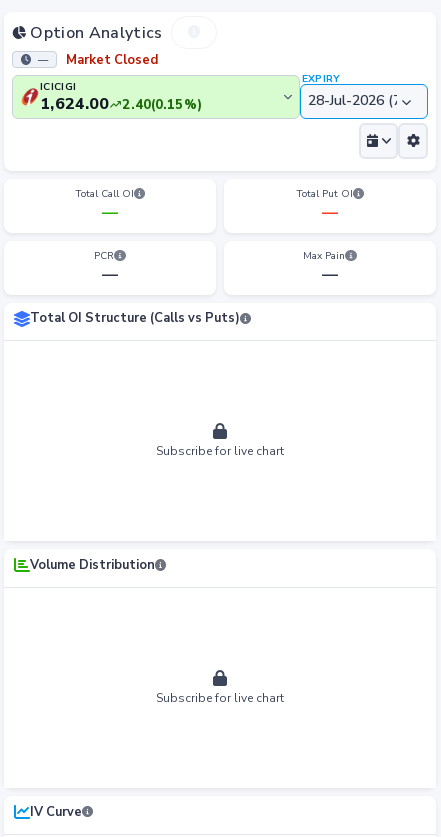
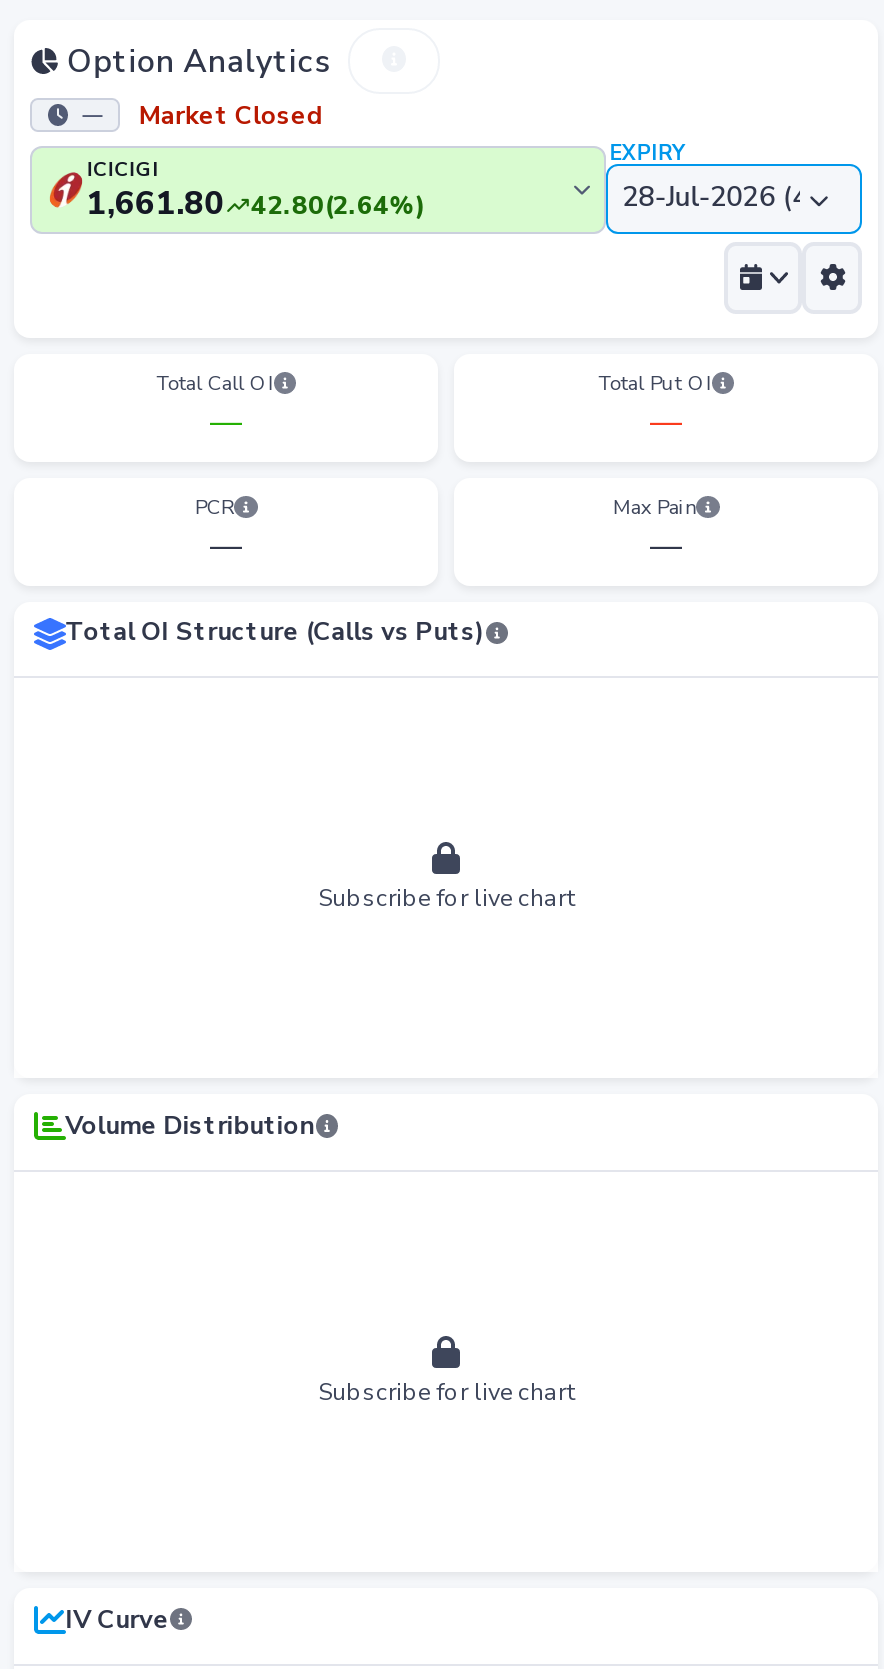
- 1,624.00
+ 1,661.80

- 2.40(0.15%)
+ 42.80(2.64%)
